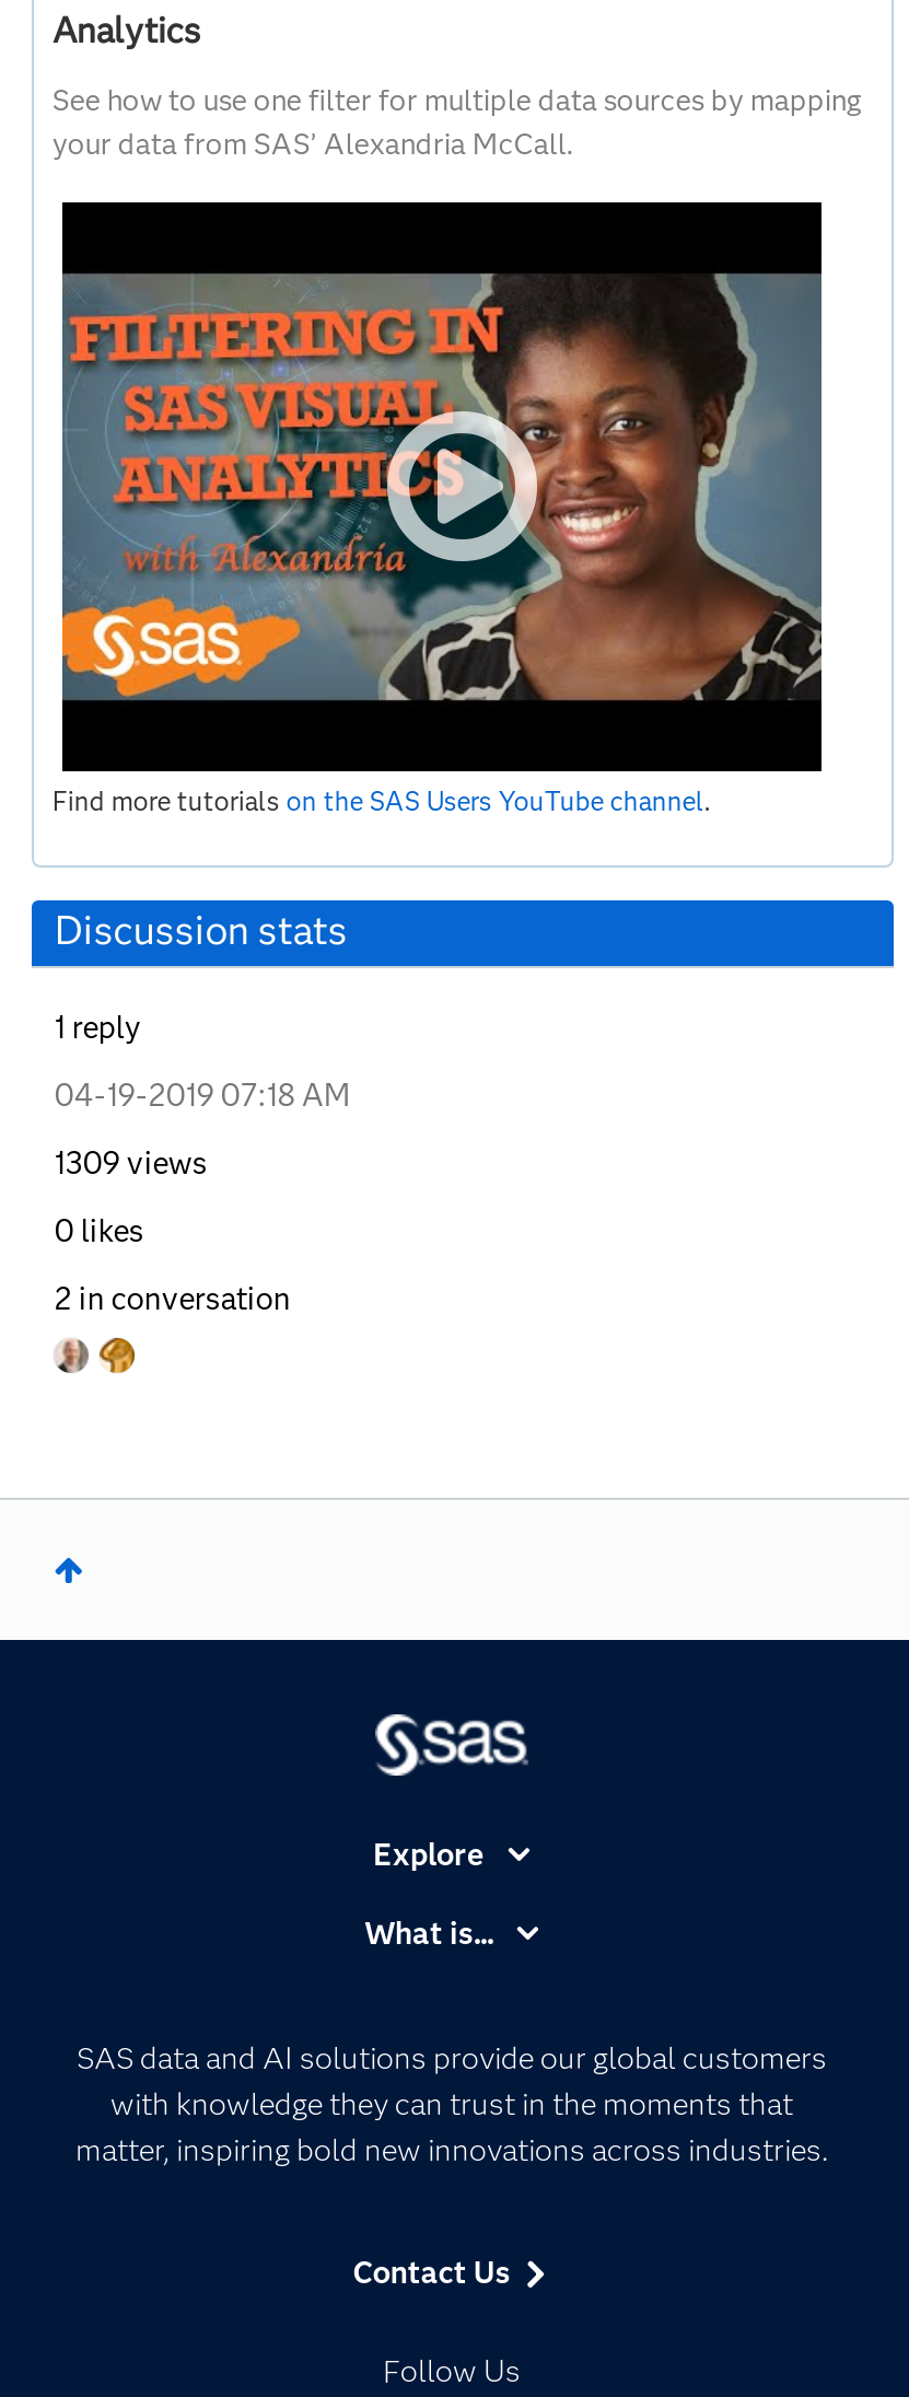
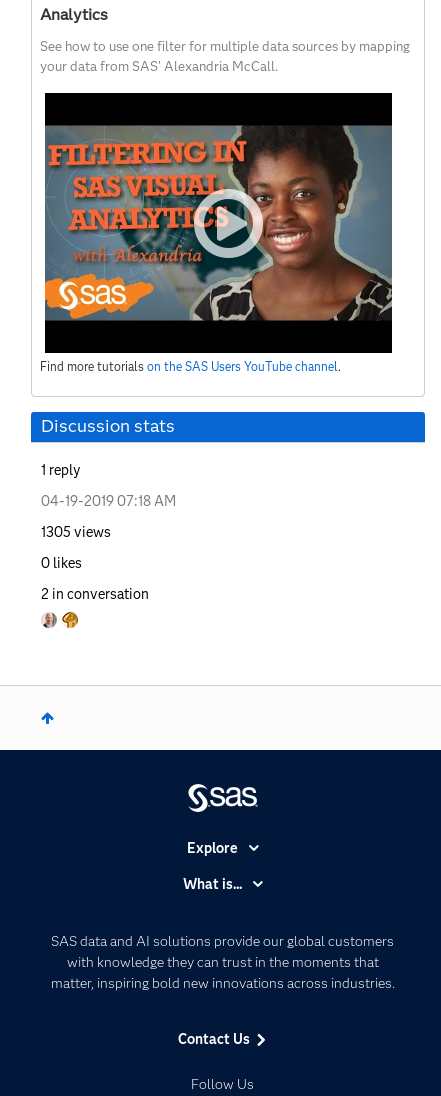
- 1309 views
+ 1305 views
